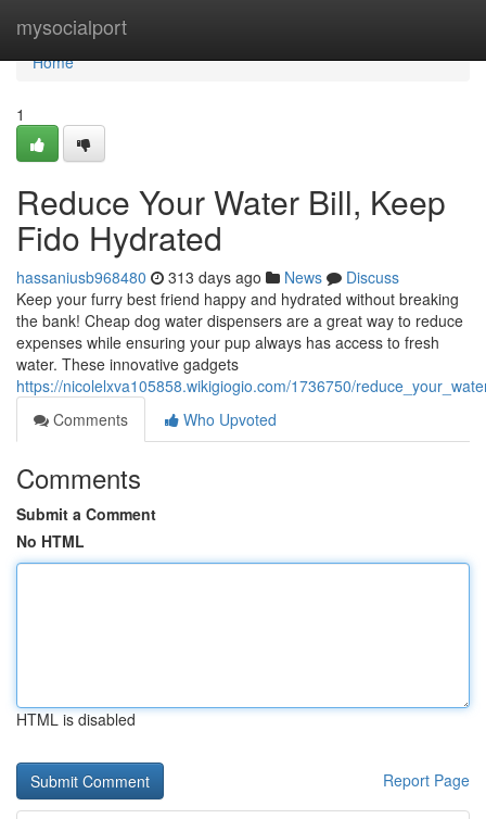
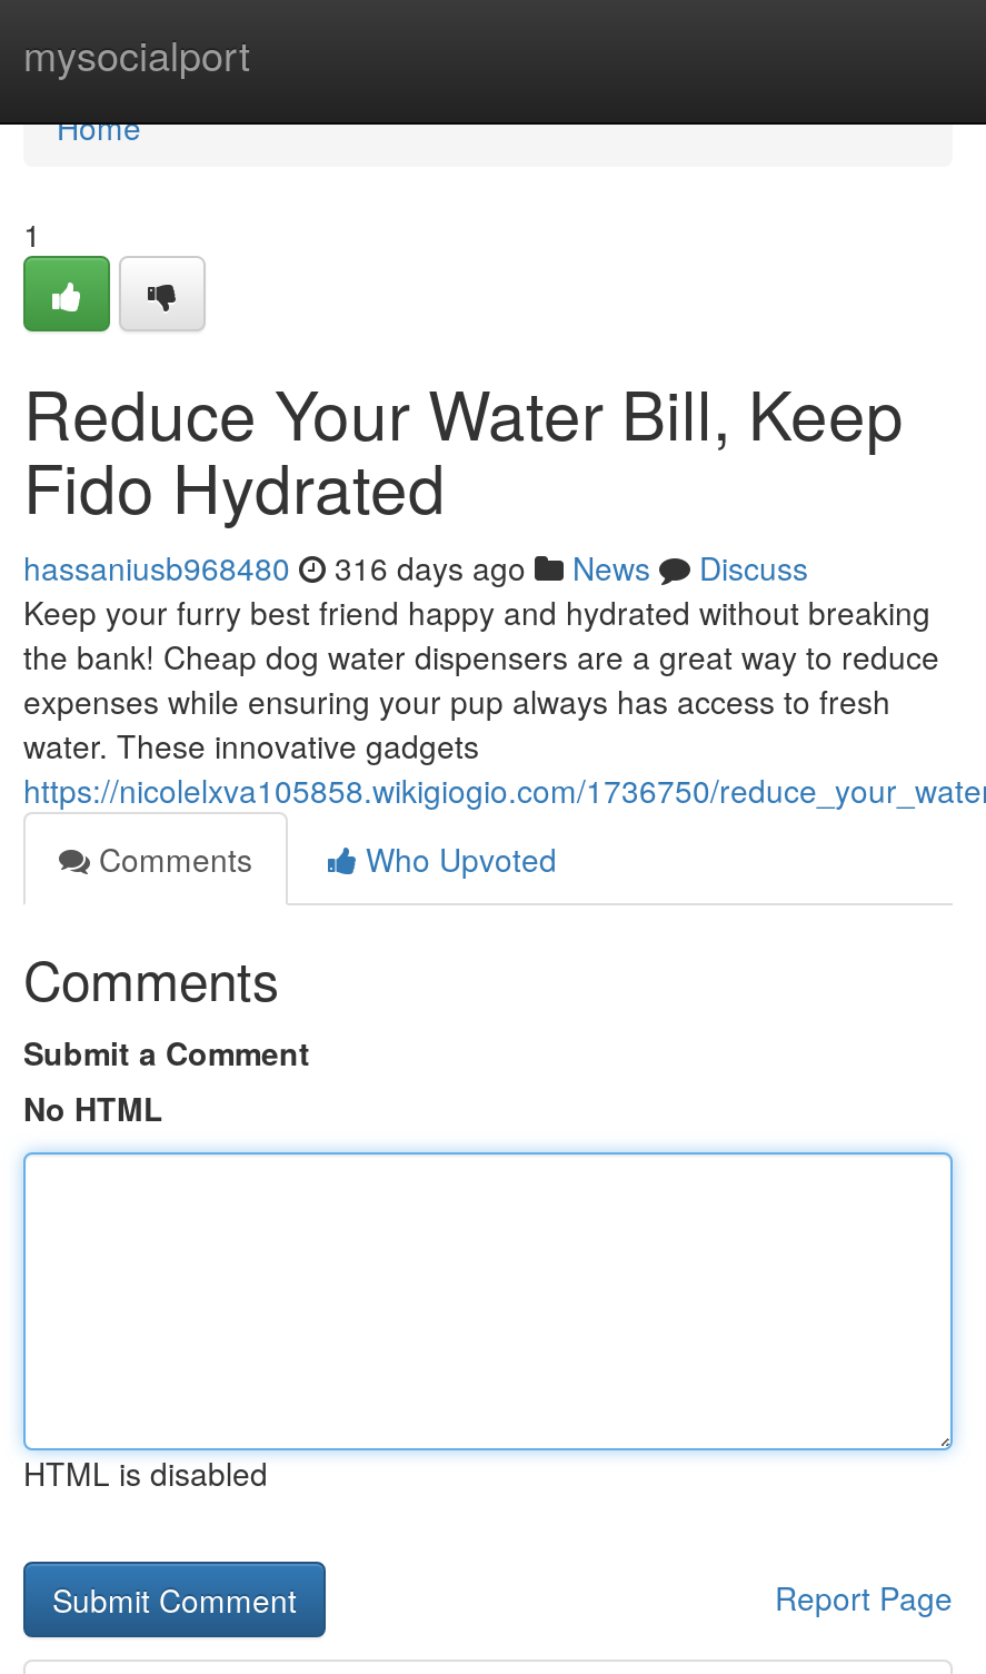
- hassaniusb968480 313 days ago News Discuss
+ hassaniusb968480 316 days ago News Discuss
